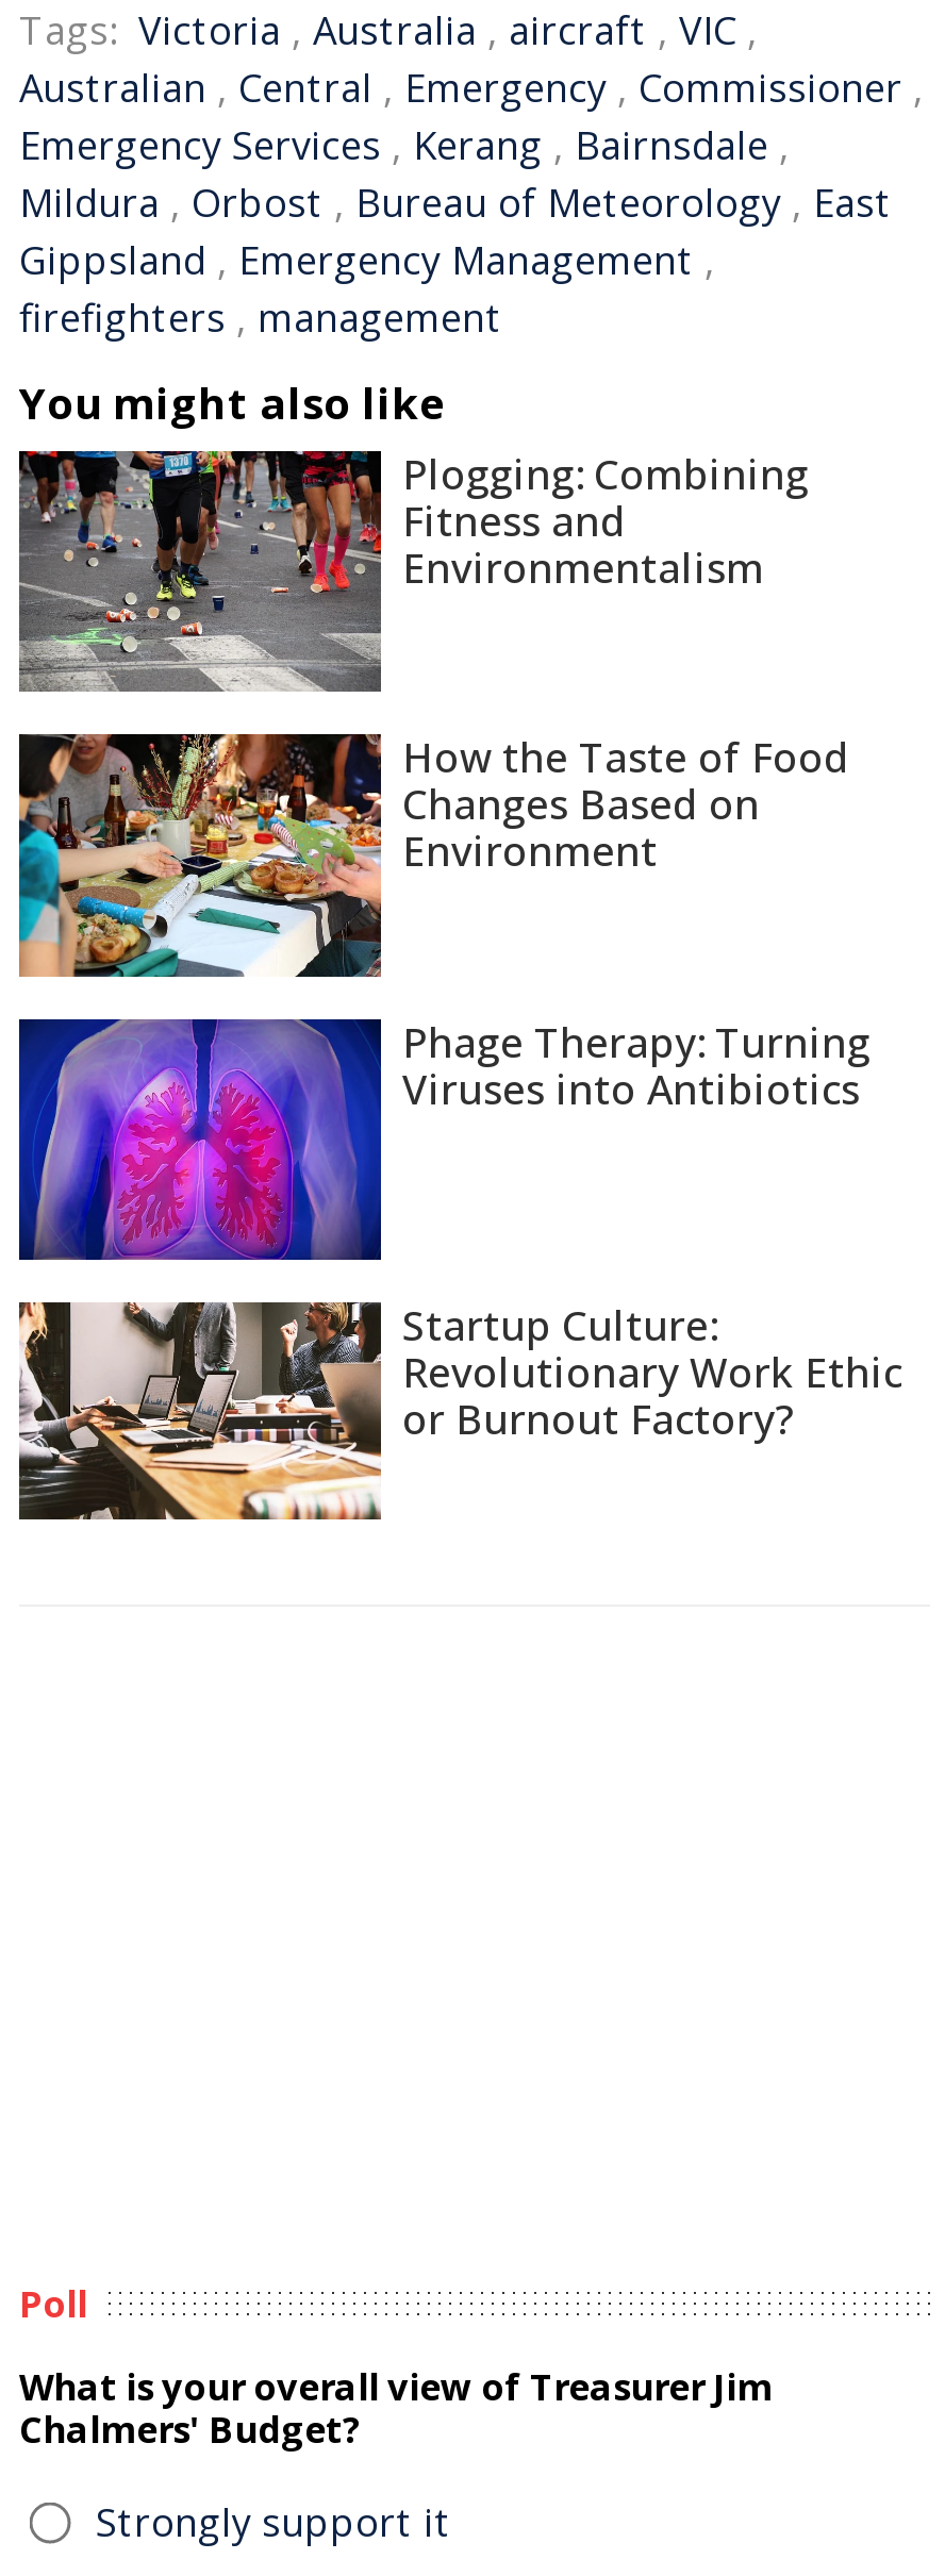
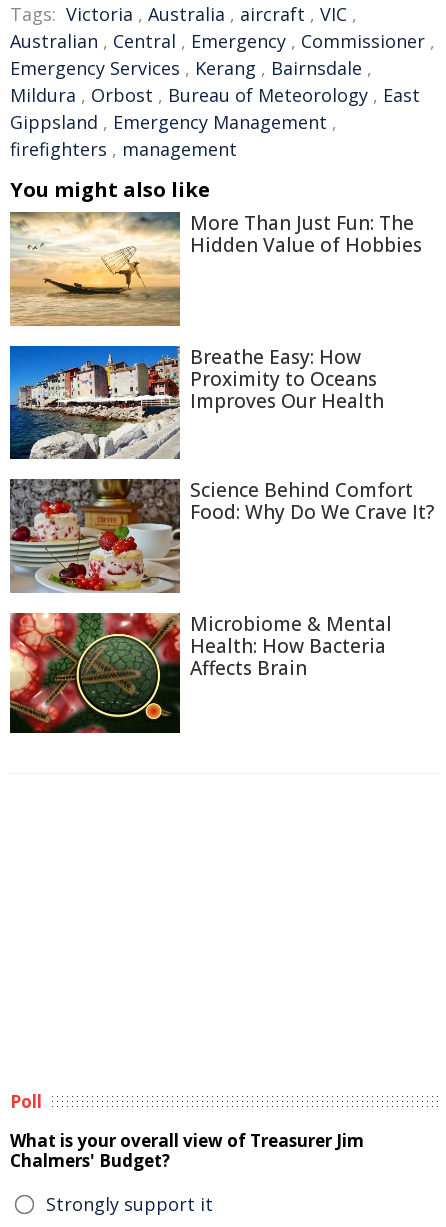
- [image]
- Plogging: Combining
- Fitness and
- Environmentalism
+ [image]
+ More Than Just Fun: The
+ Hidden Value of Hobbies

- [image]
- How the Taste of Food
- Changes Based on
- Environment
+ [image]
+ Breathe Easy: How
+ Proximity to Oceans
+ Improves Our Health

- [image]
- Phage Therapy: Turning
- Viruses into Antibiotics
+ [image]
+ Science Behind Comfort
+ Food: Why Do We Crave It?

- [image]
- Startup Culture:
- Revolutionary Work Ethic
- or Burnout Factory?
+ [image]
+ Microbiome & Mental
+ Health: How Bacteria
+ Affects Brain
